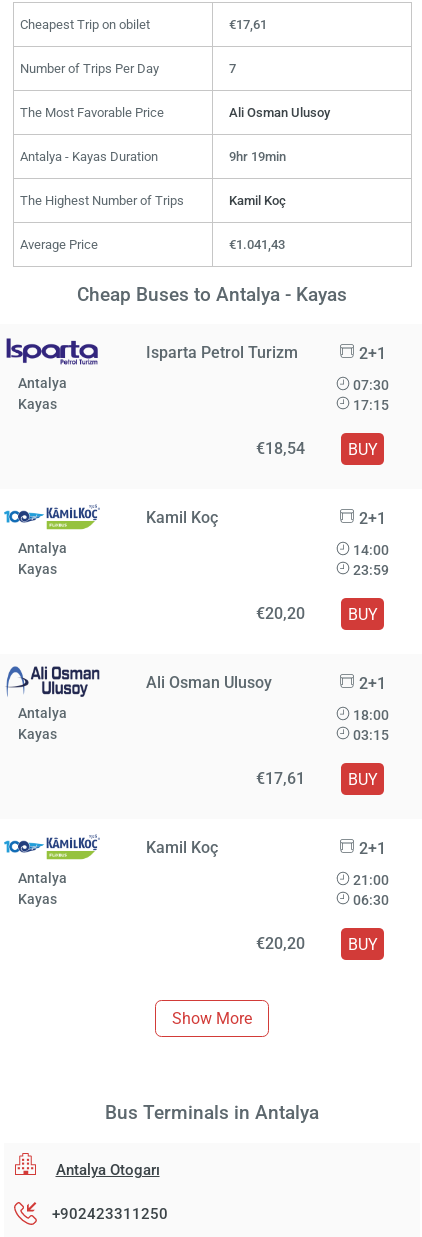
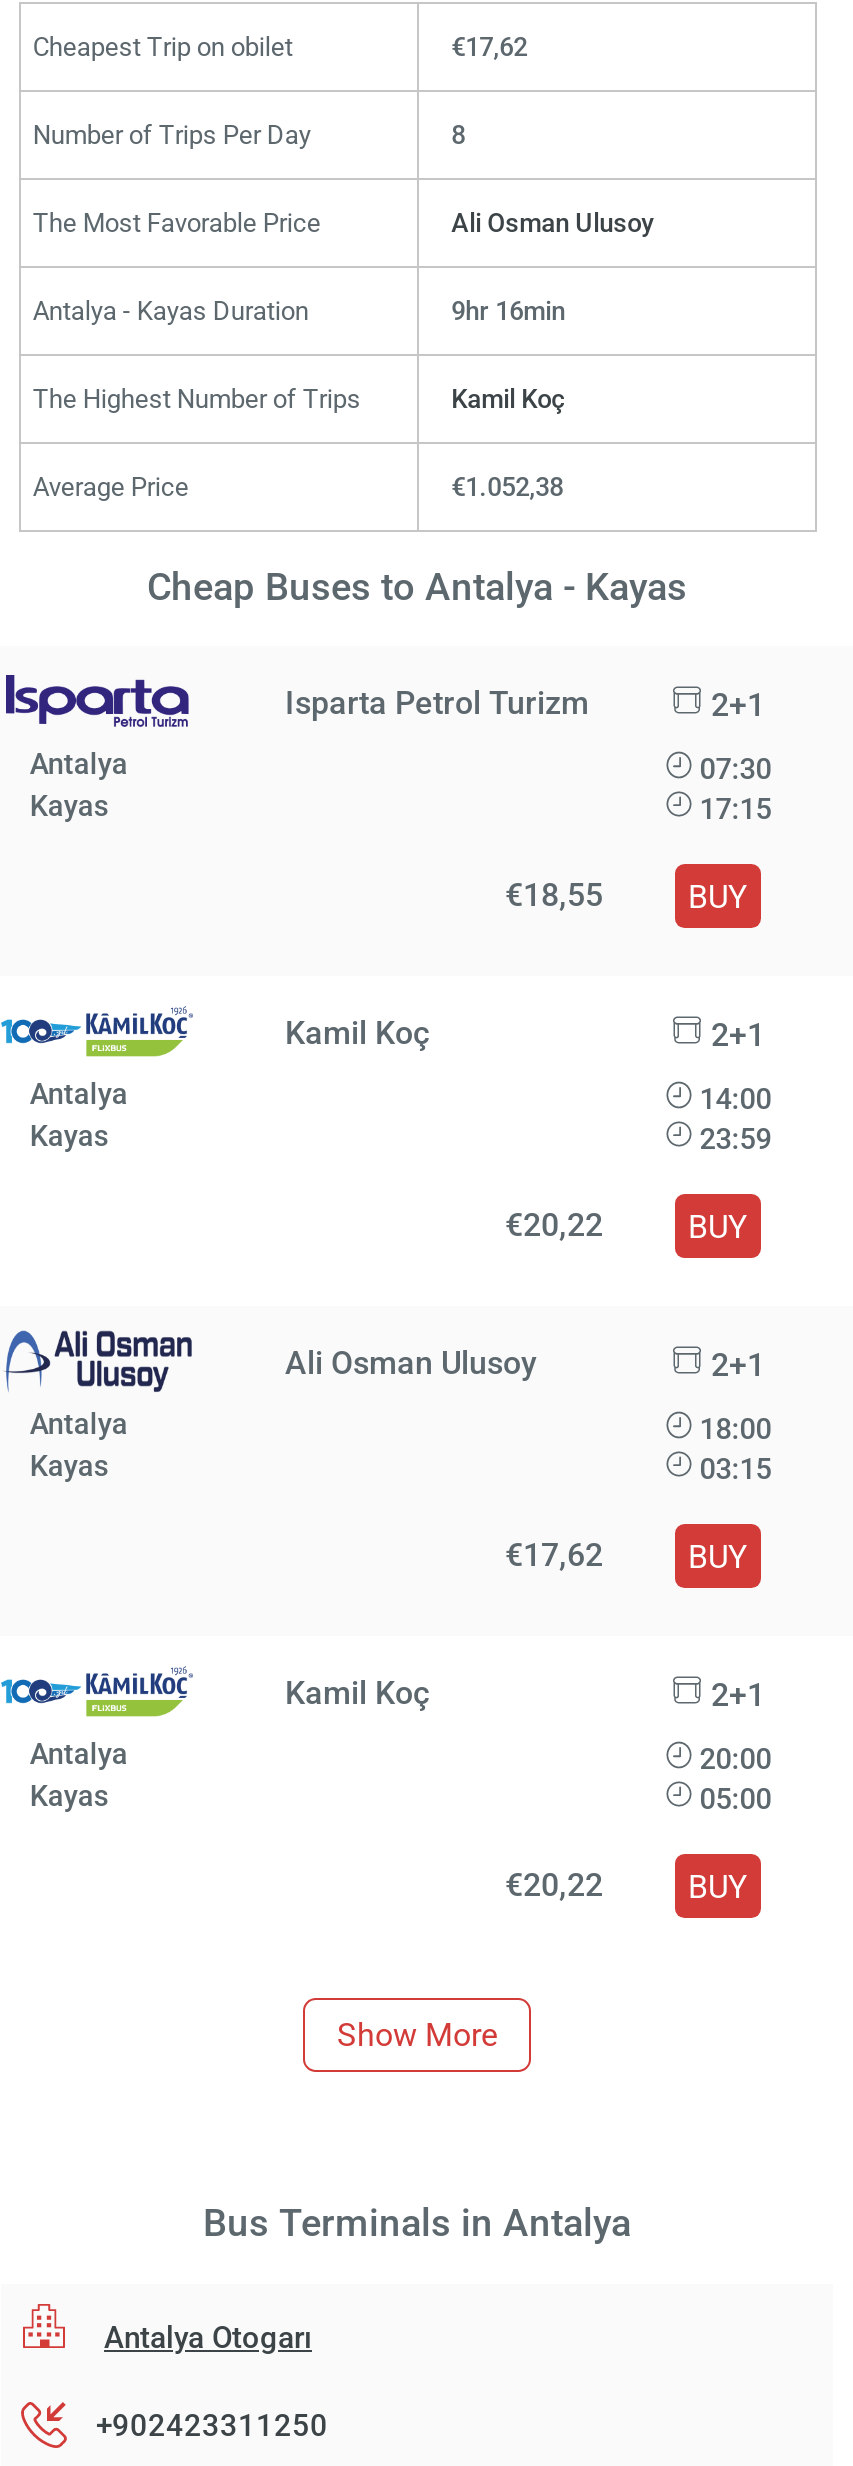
- €17,61
+ €17,62

- 7
+ 8

- 9hr 19min
+ 9hr 16min

- €1.041,43
+ €1.052,38

- €18,54
+ €18,55

- €20,20
+ €20,22

- €17,61
+ €17,62

- 21:00
+ 20:00

- 06:30
+ 05:00

- €20,20
+ €20,22
